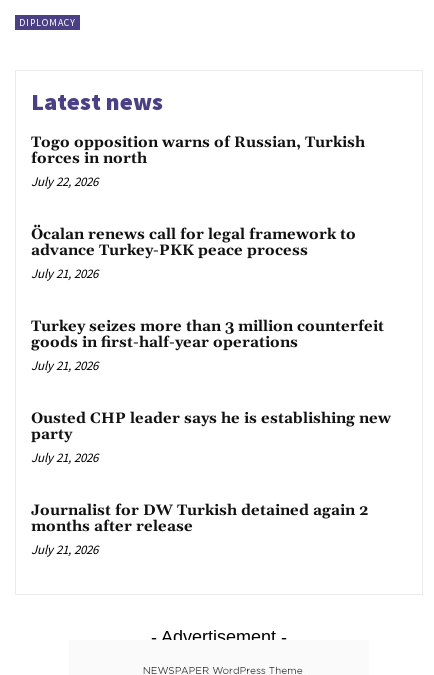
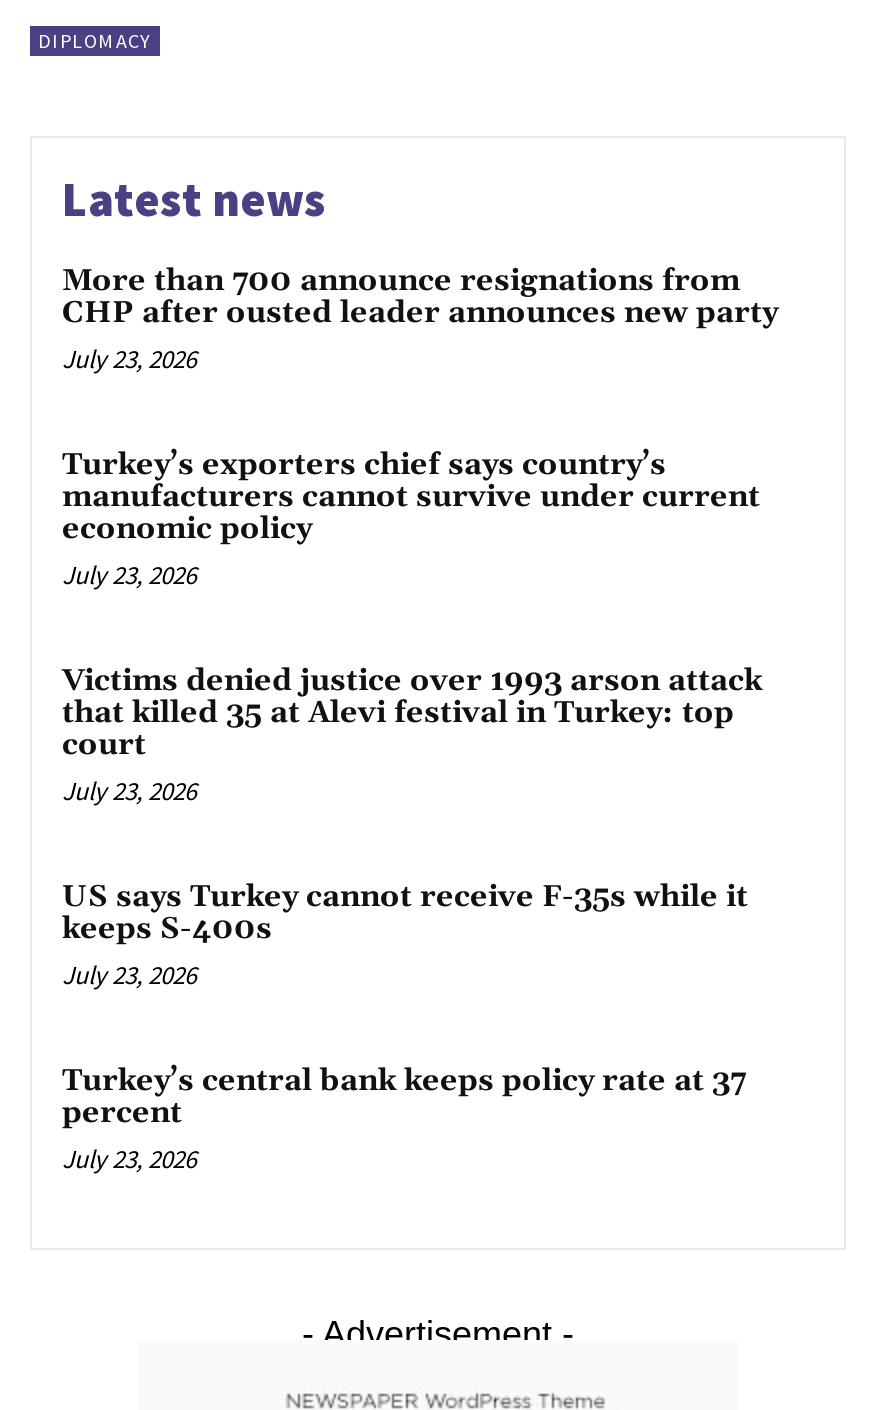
- Togo opposition warns of Russian, Turkish
- forces in north
- July 22, 2026
+ More than 700 announce resignations from
+ CHP after ousted leader announces new party
+ July 23, 2026

- Öcalan renews call for legal framework to
- advance Turkey-PKK peace process
- July 21, 2026
+ Turkey’s exporters chief says country’s
+ manufacturers cannot survive under current
+ economic policy
+ July 23, 2026

- Turkey seizes more than 3 million counterfeit
- goods in first-half-year operations
- July 21, 2026
+ Victims denied justice over 1993 arson attack
+ that killed 35 at Alevi festival in Turkey: top
+ court
+ July 23, 2026

- Ousted CHP leader says he is establishing new
- party
- July 21, 2026
+ US says Turkey cannot receive F-35s while it
+ keeps S-400s
+ July 23, 2026

- Journalist for DW Turkish detained again 2
- months after release
- July 21, 2026
+ Turkey’s central bank keeps policy rate at 37
+ percent
+ July 23, 2026
